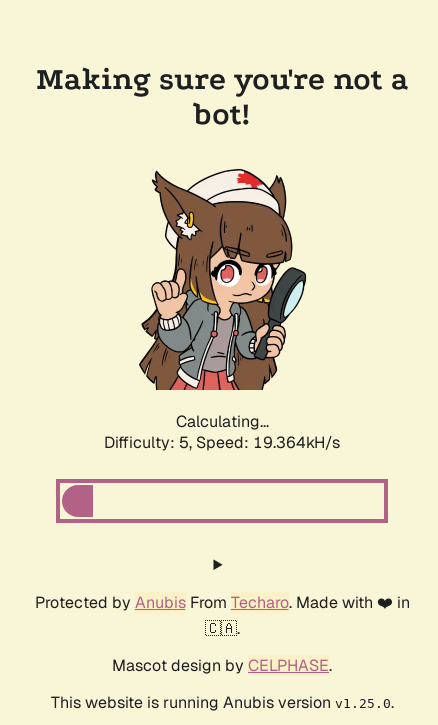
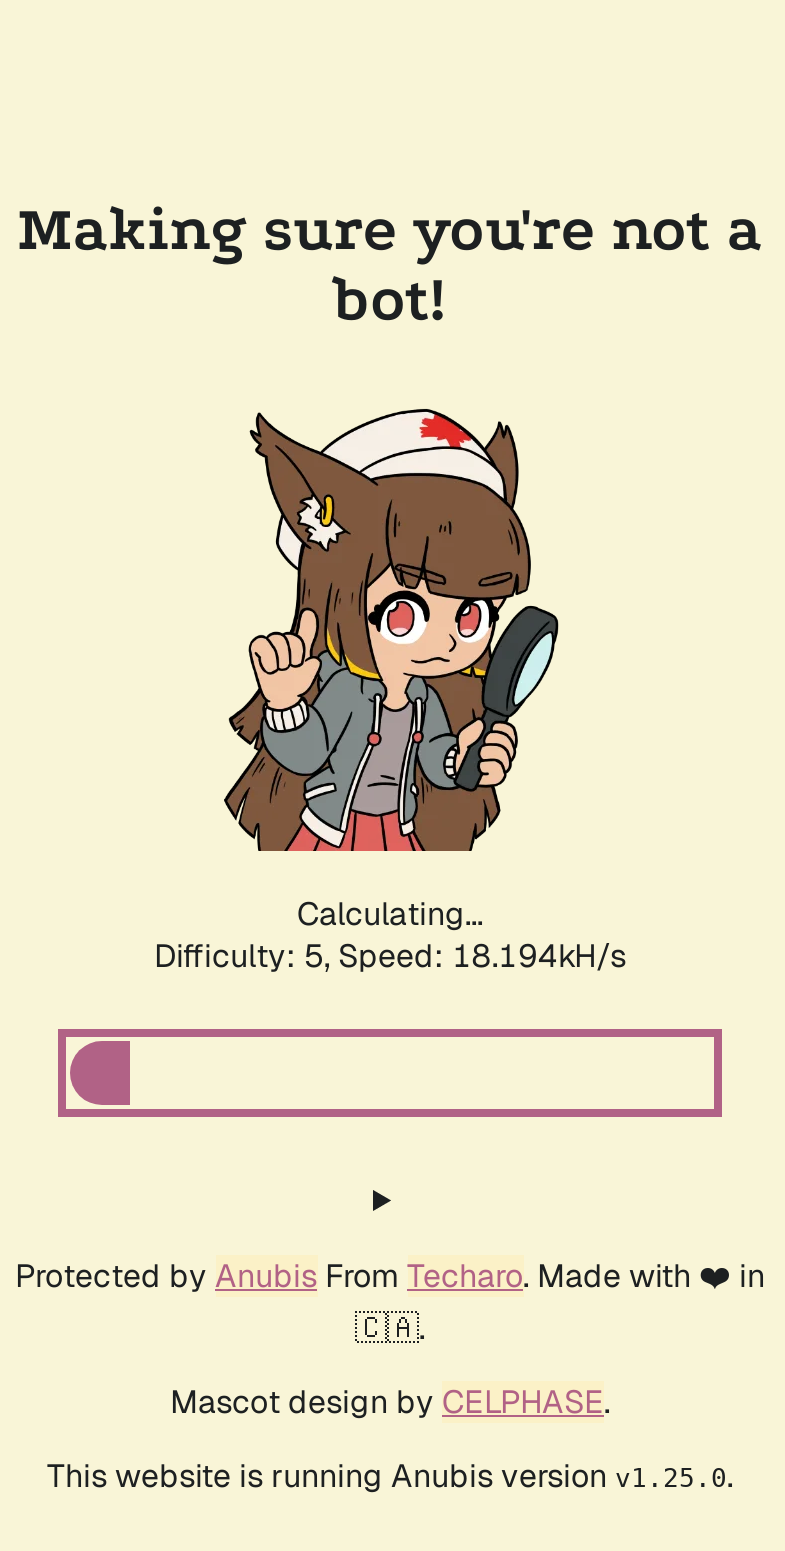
- Difficulty: 5, Speed: 19.364kH/s
+ Difficulty: 5, Speed: 18.194kH/s
